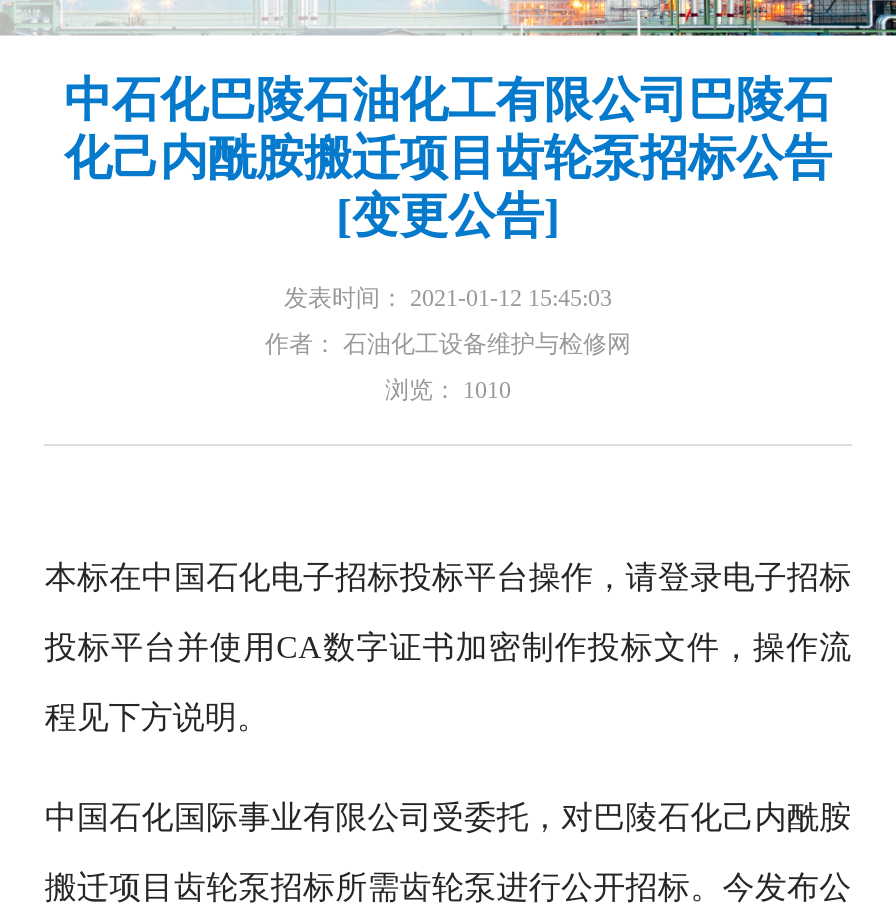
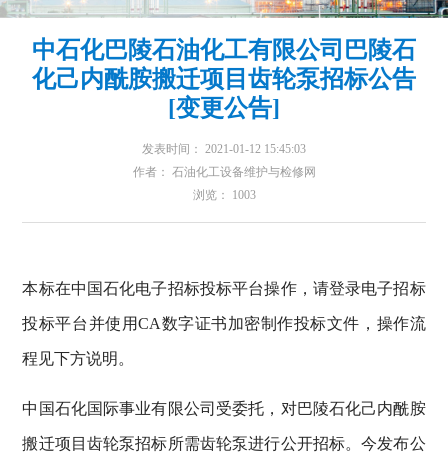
- 浏览： 1010
+ 浏览： 1003
